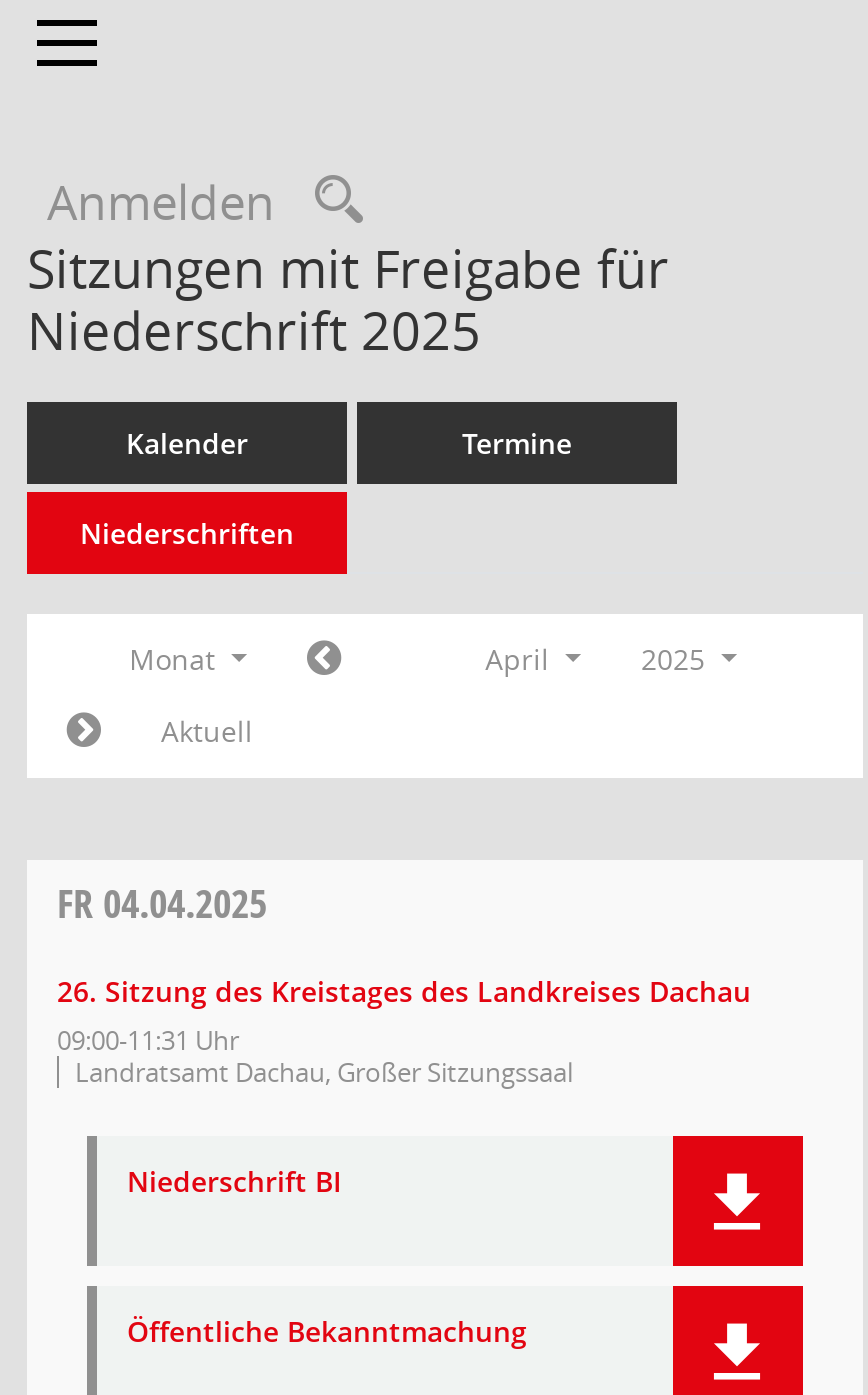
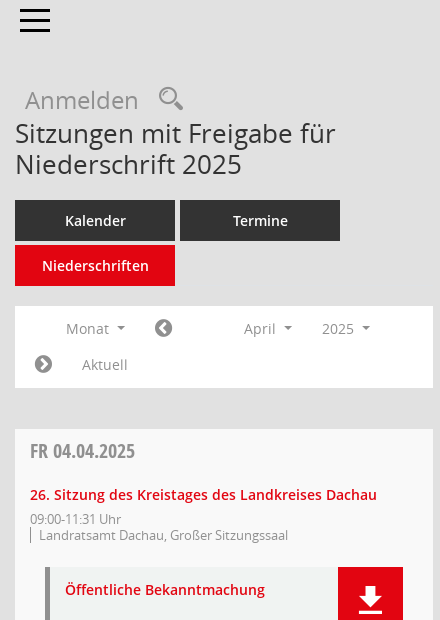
- Niederschrift BI
